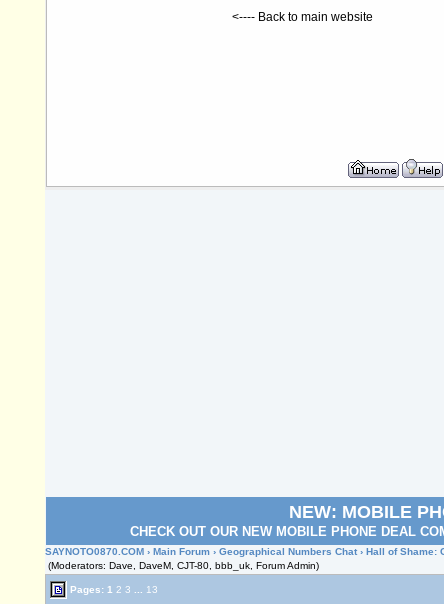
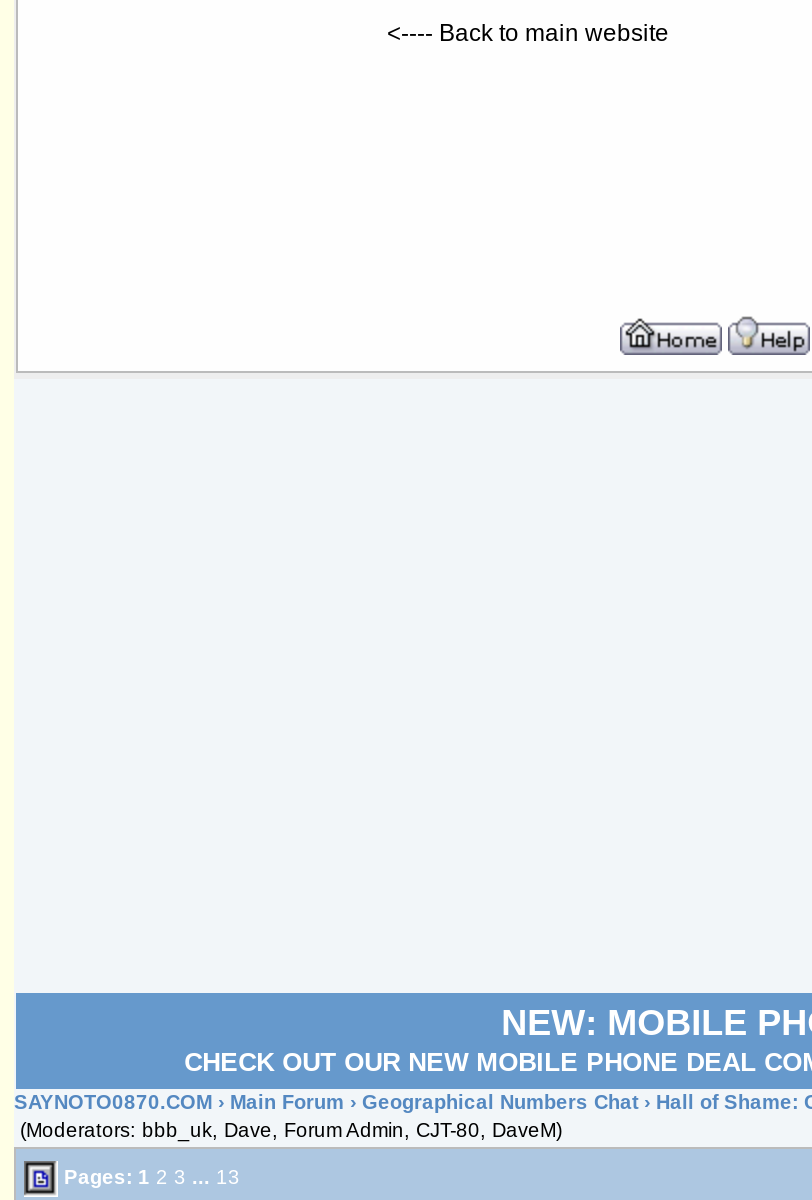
- (Moderators: Dave, DaveM, CJT-80, bbb_uk, Forum Admin)
+ (Moderators: bbb_uk, Dave, Forum Admin, CJT-80, DaveM)
